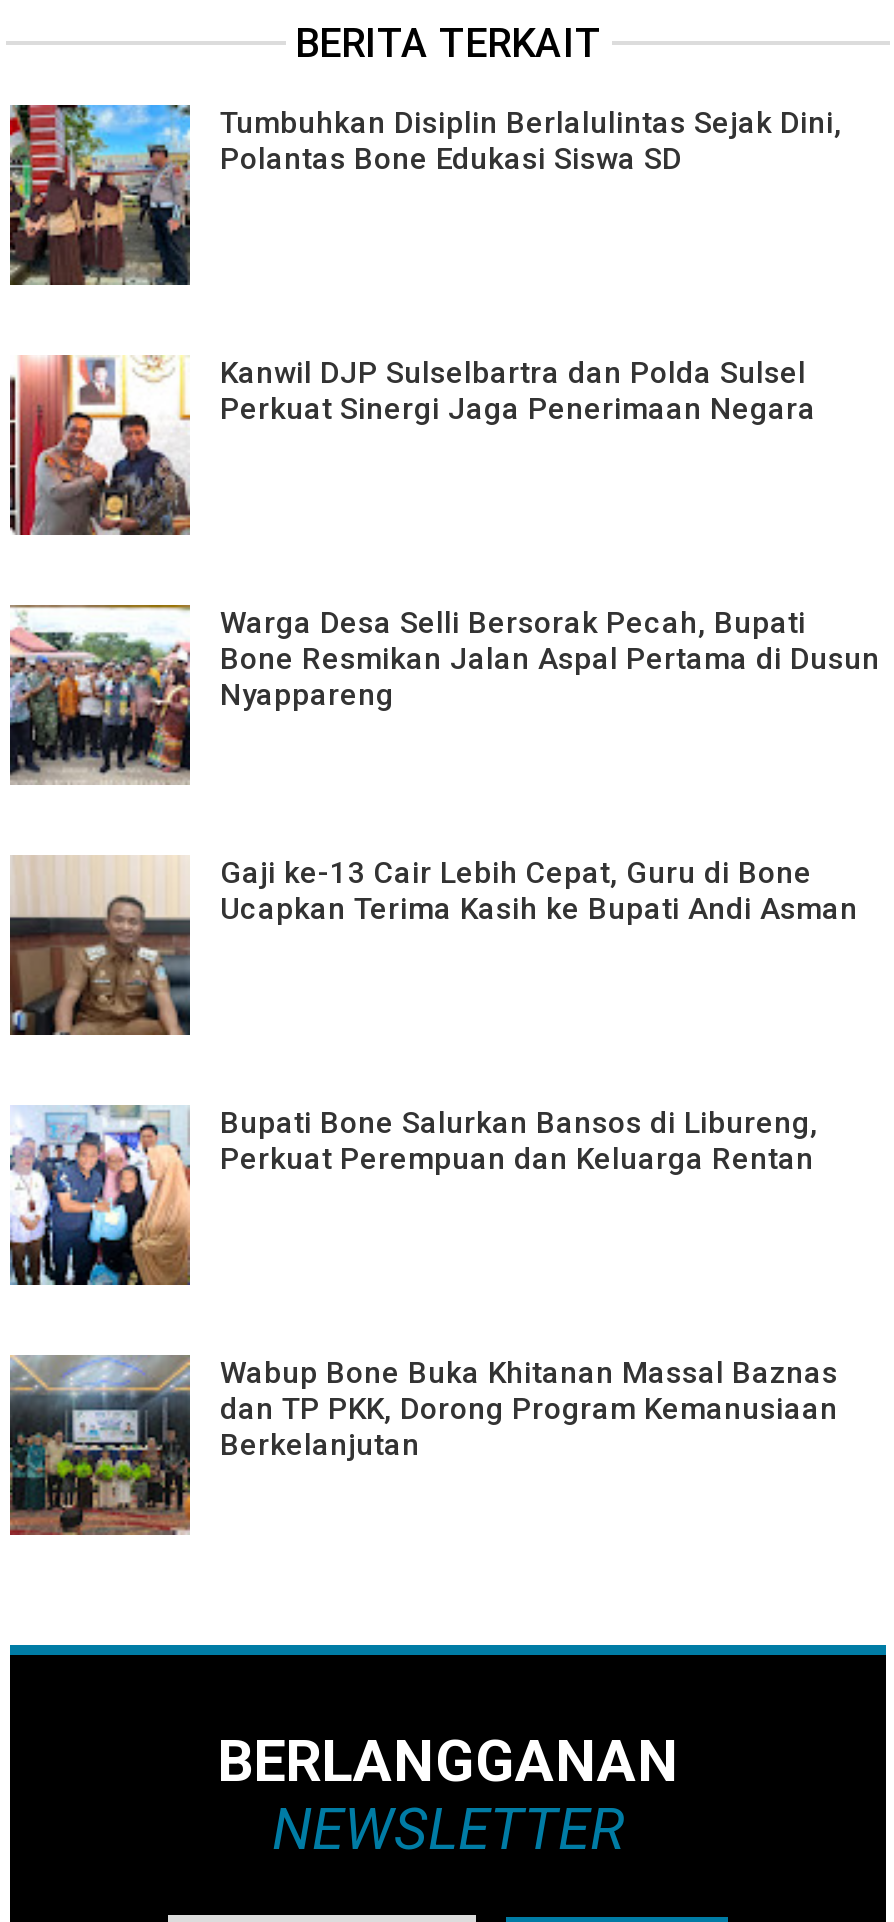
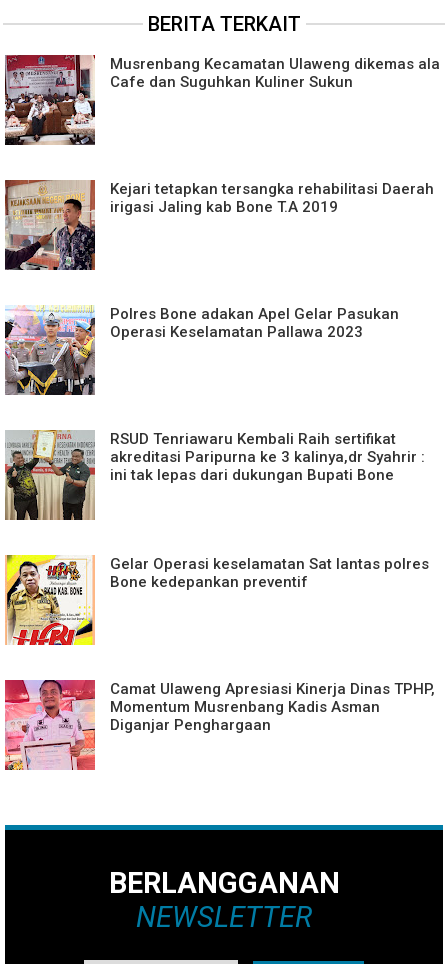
- [image]
- Tumbuhkan Disiplin Berlalulintas Sejak Dini,
- Polantas Bone Edukasi Siswa SD
+ [image]
+ Musrenbang Kecamatan Ulaweng dikemas ala
+ Cafe dan Suguhkan Kuliner Sukun

- [image]
- Kanwil DJP Sulselbartra dan Polda Sulsel
- Perkuat Sinergi Jaga Penerimaan Negara
+ [image]
+ Kejari tetapkan tersangka rehabilitasi Daerah
+ irigasi Jaling kab Bone T.A 2019

- [image]
- Warga Desa Selli Bersorak Pecah, Bupati
- Bone Resmikan Jalan Aspal Pertama di Dusun
- Nyappareng
+ [image]
+ Polres Bone adakan Apel Gelar Pasukan
+ Operasi Keselamatan Pallawa 2023

- [image]
- Gaji ke-13 Cair Lebih Cepat, Guru di Bone
- Ucapkan Terima Kasih ke Bupati Andi Asman
+ [image]
+ RSUD Tenriawaru Kembali Raih sertifikat
+ akreditasi Paripurna ke 3 kalinya,dr Syahrir :
+ ini tak lepas dari dukungan Bupati Bone

- [image]
- Bupati Bone Salurkan Bansos di Libureng,
- Perkuat Perempuan dan Keluarga Rentan
+ [image]
+ Gelar Operasi keselamatan Sat lantas polres
+ Bone kedepankan preventif

- [image]
- Wabup Bone Buka Khitanan Massal Baznas
- dan TP PKK, Dorong Program Kemanusiaan
- Berkelanjutan
+ [image]
+ Camat Ulaweng Apresiasi Kinerja Dinas TPHP,
+ Momentum Musrenbang Kadis Asman
+ Diganjar Penghargaan
